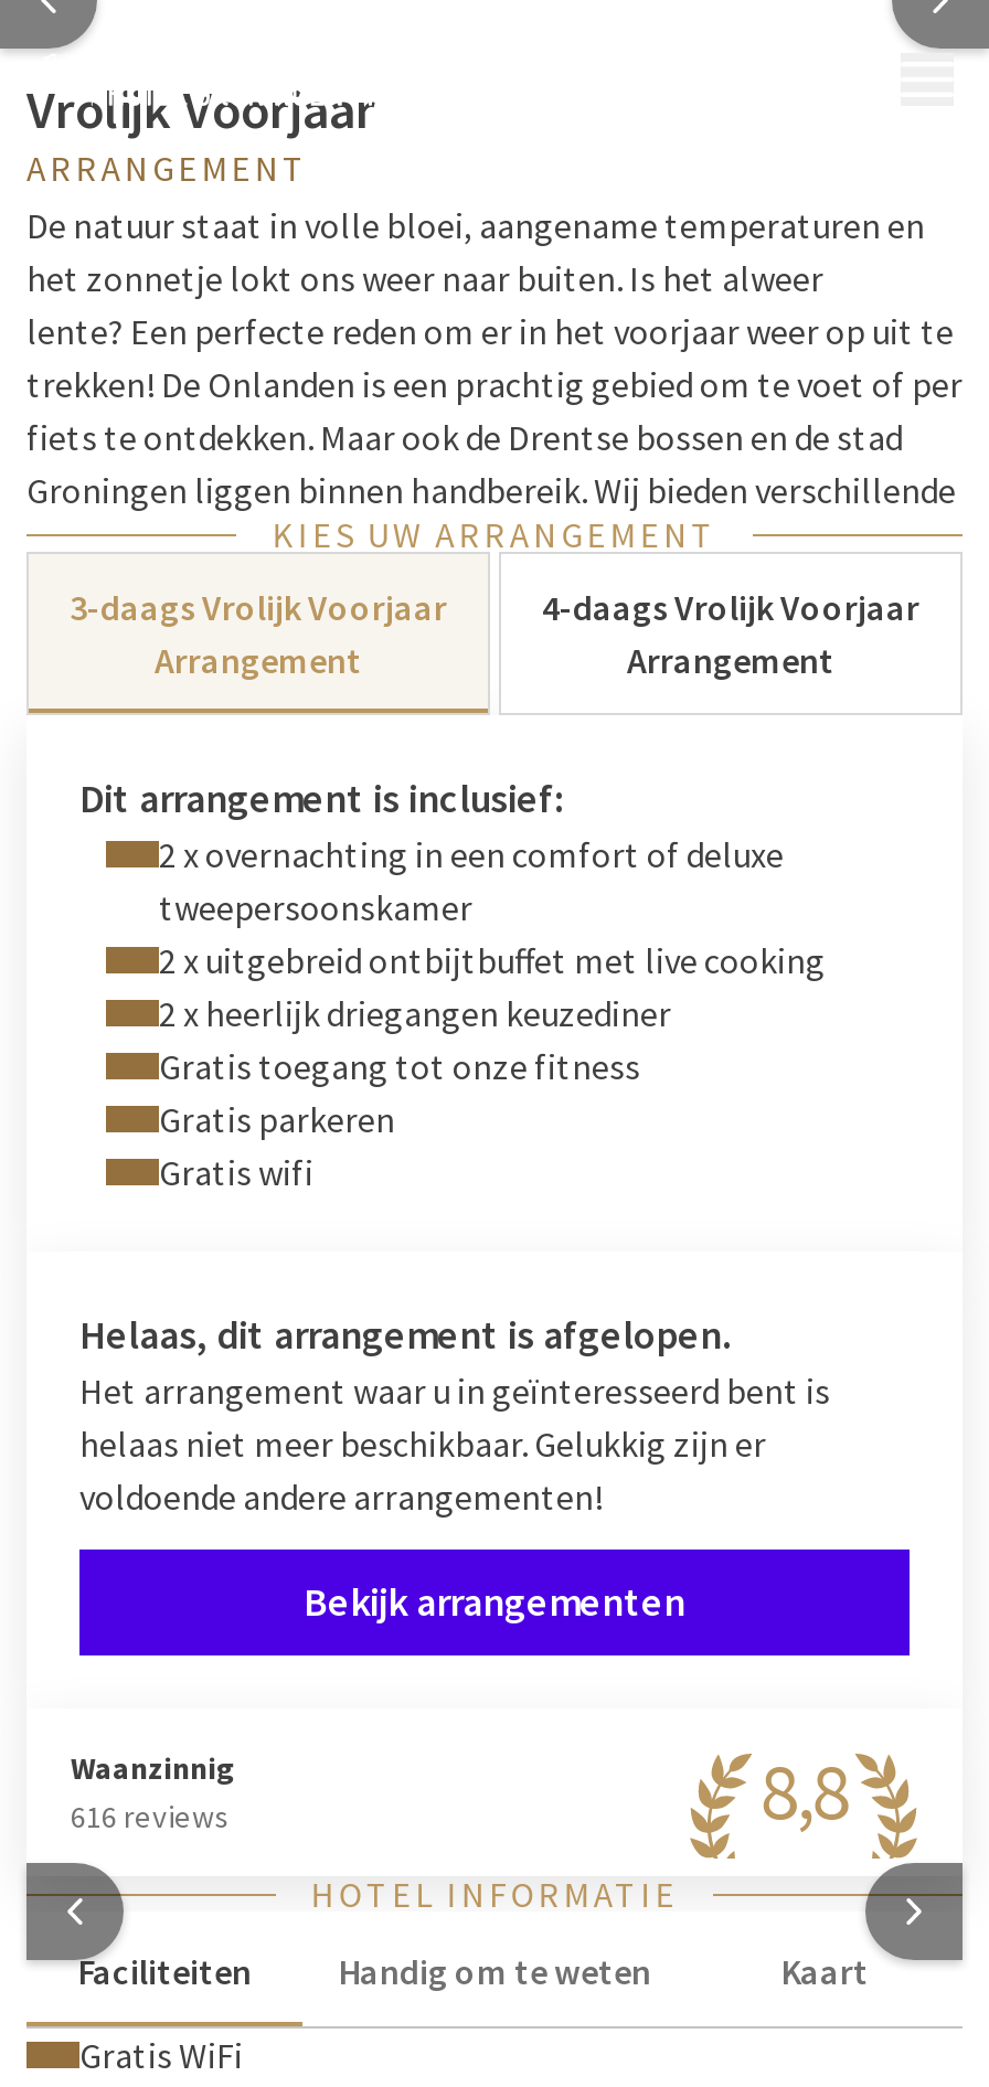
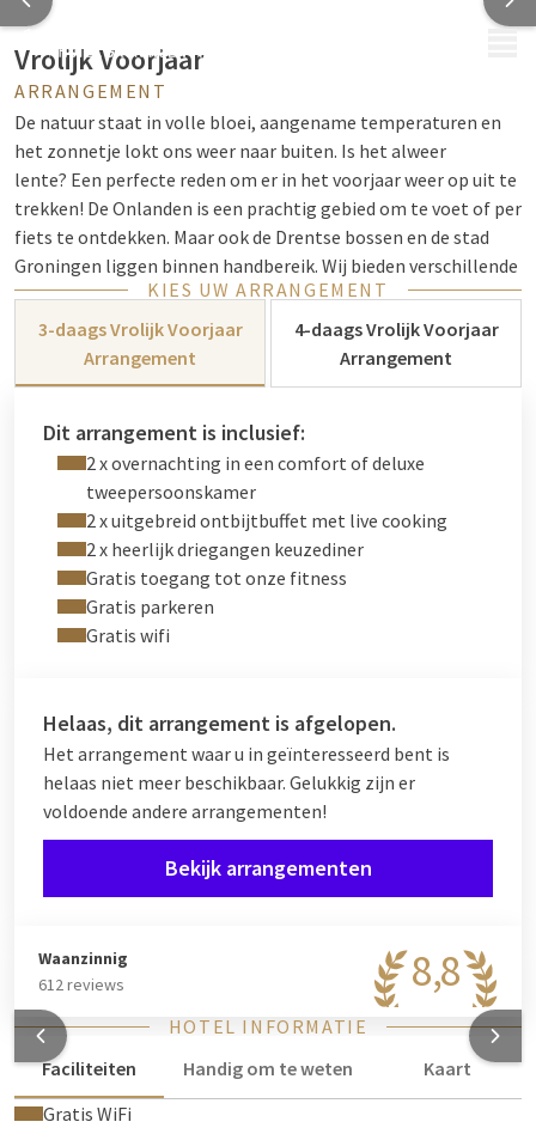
- 616 reviews
+ 612 reviews
